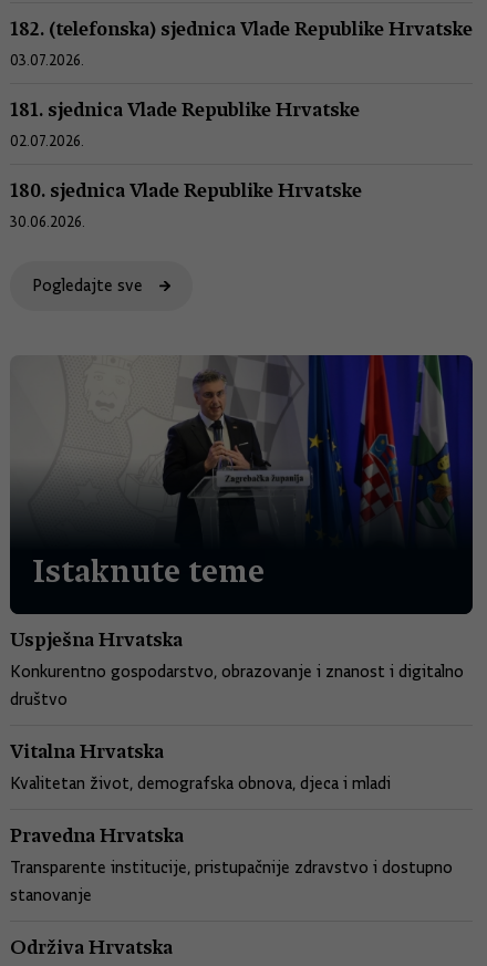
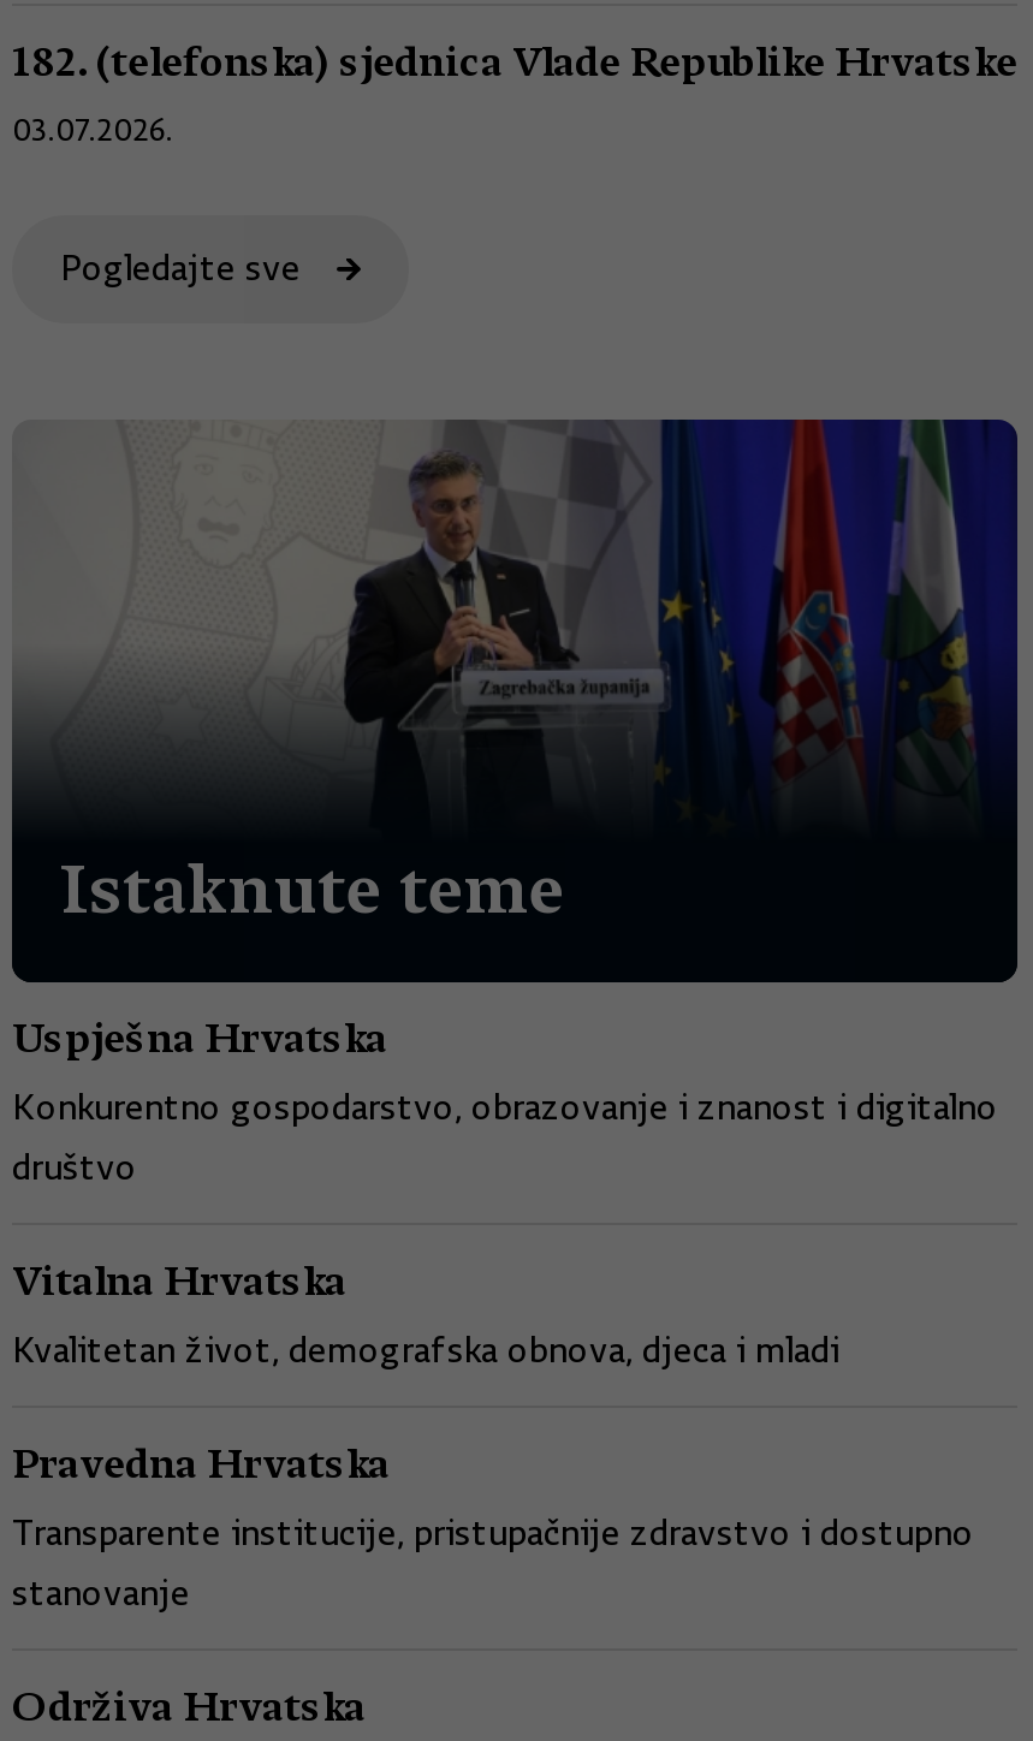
- 181. sjednica Vlade Republike Hrvatske
- 02.07.2026.
- 180. sjednica Vlade Republike Hrvatske
- 30.06.2026.
